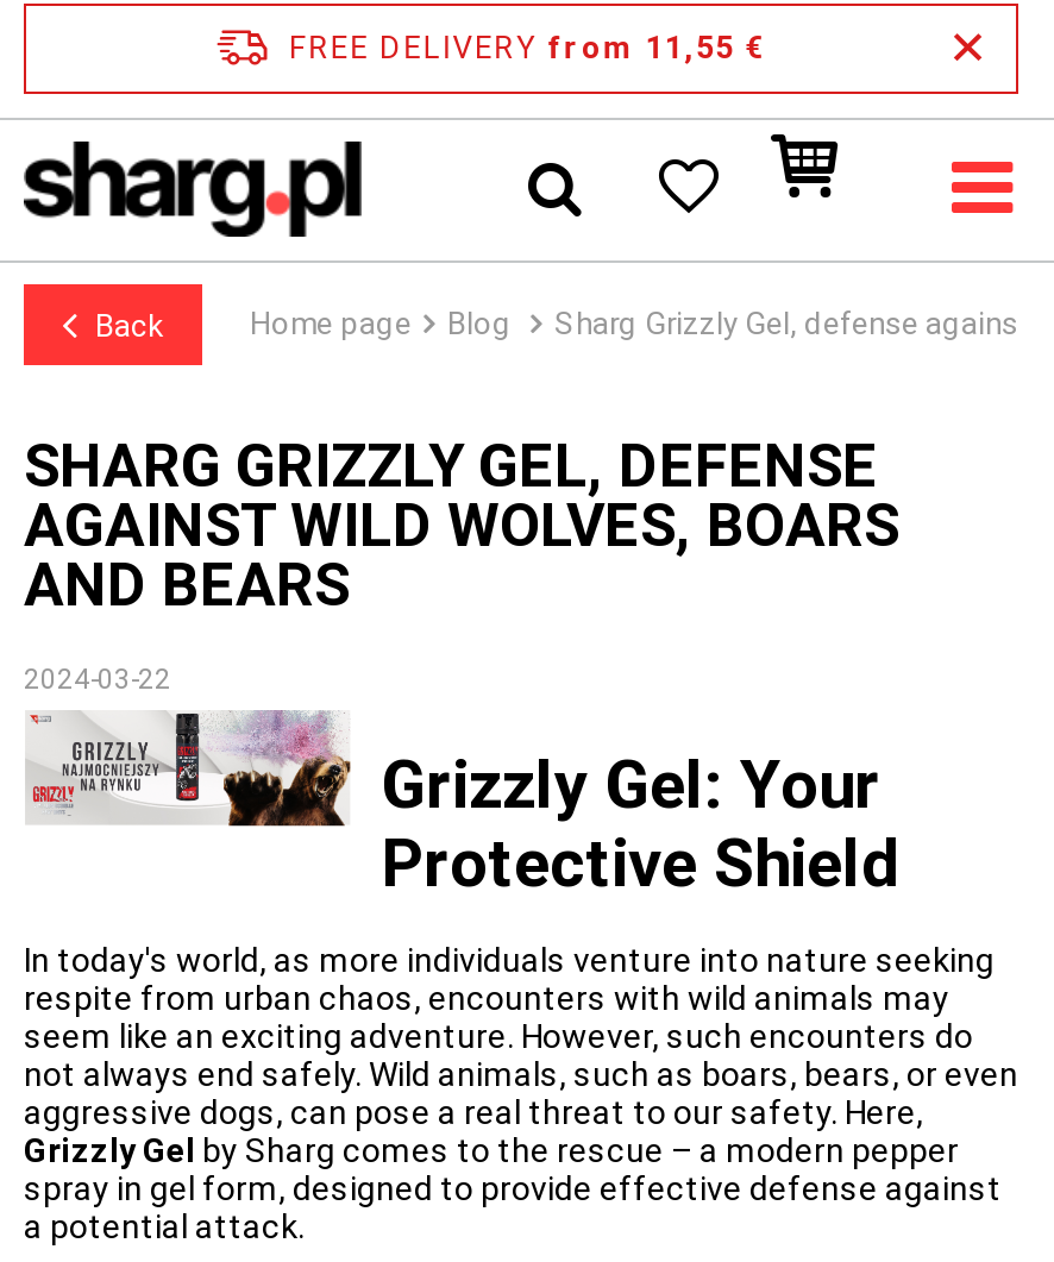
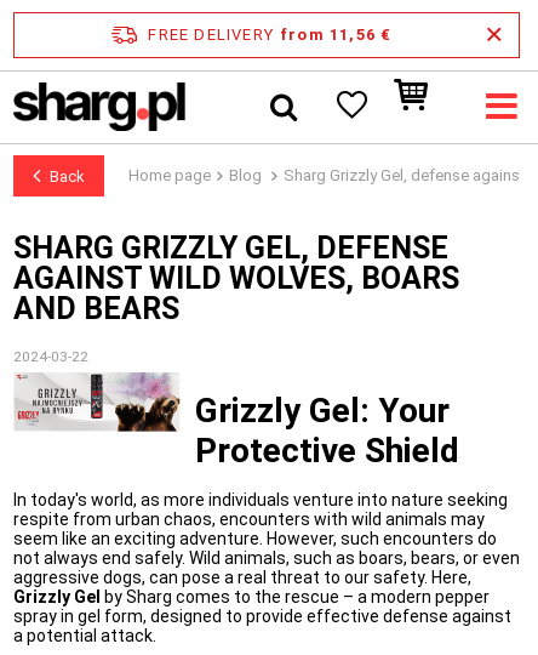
- FREE DELIVERY from 11,55 €
+ FREE DELIVERY from 11,56 €
